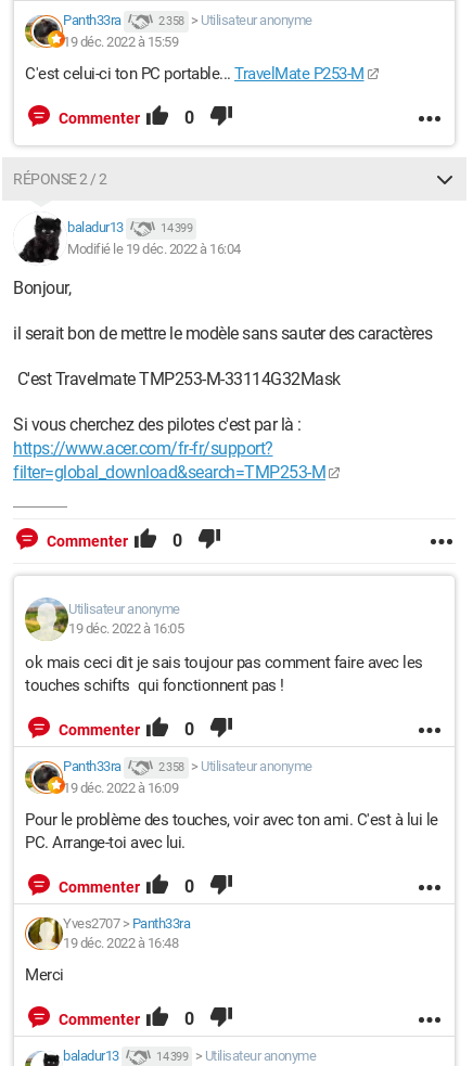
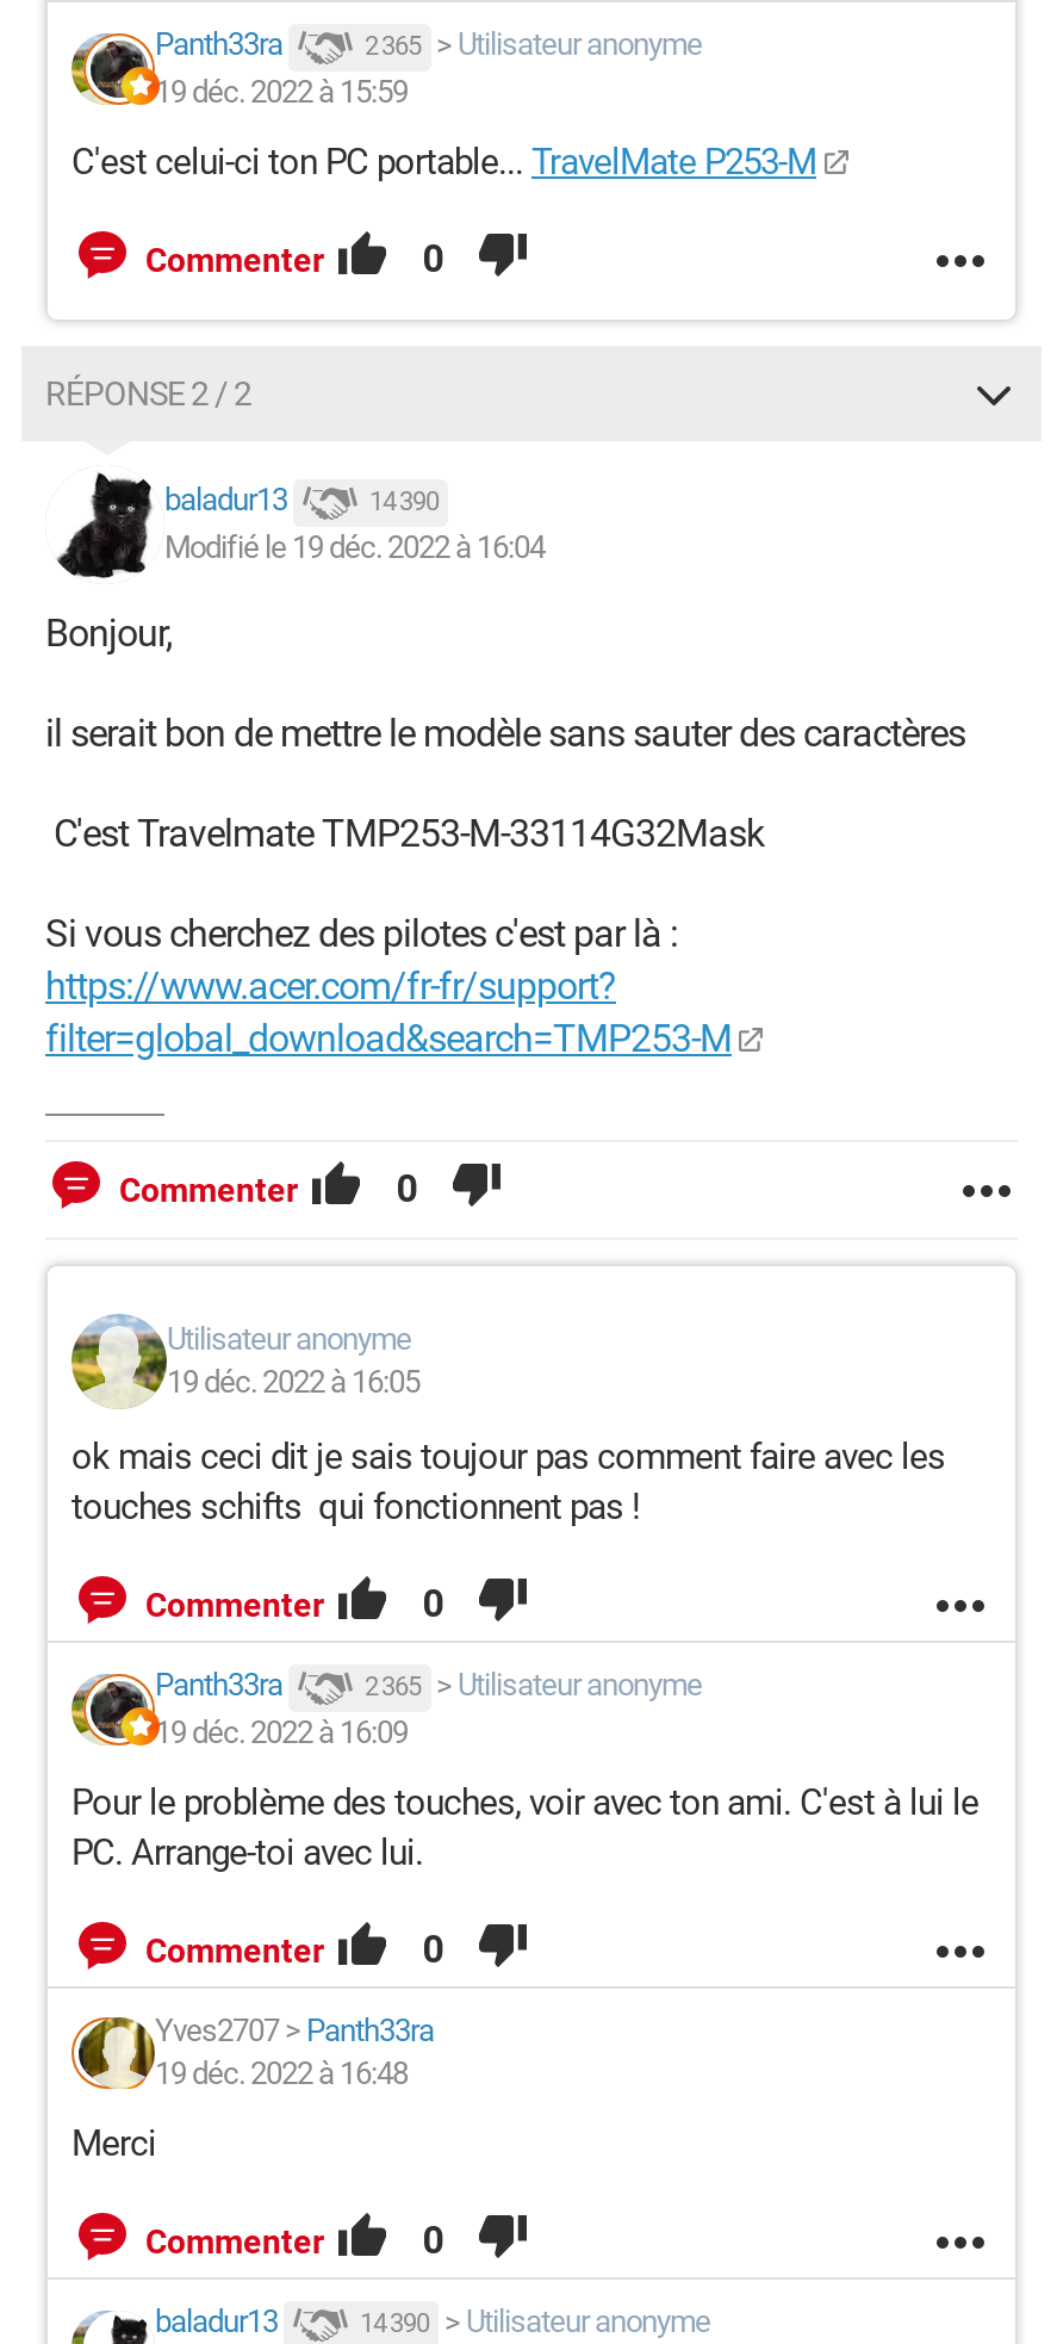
- 2 358 > Utilisateur anonyme
+ 2 365 > Utilisateur anonyme

- 14 399
+ 14 390

- 2 358 > Utilisateur anonyme
+ 2 365 > Utilisateur anonyme

- 14 399 > Utilisateur anonyme
+ 14 390 > Utilisateur anonyme
